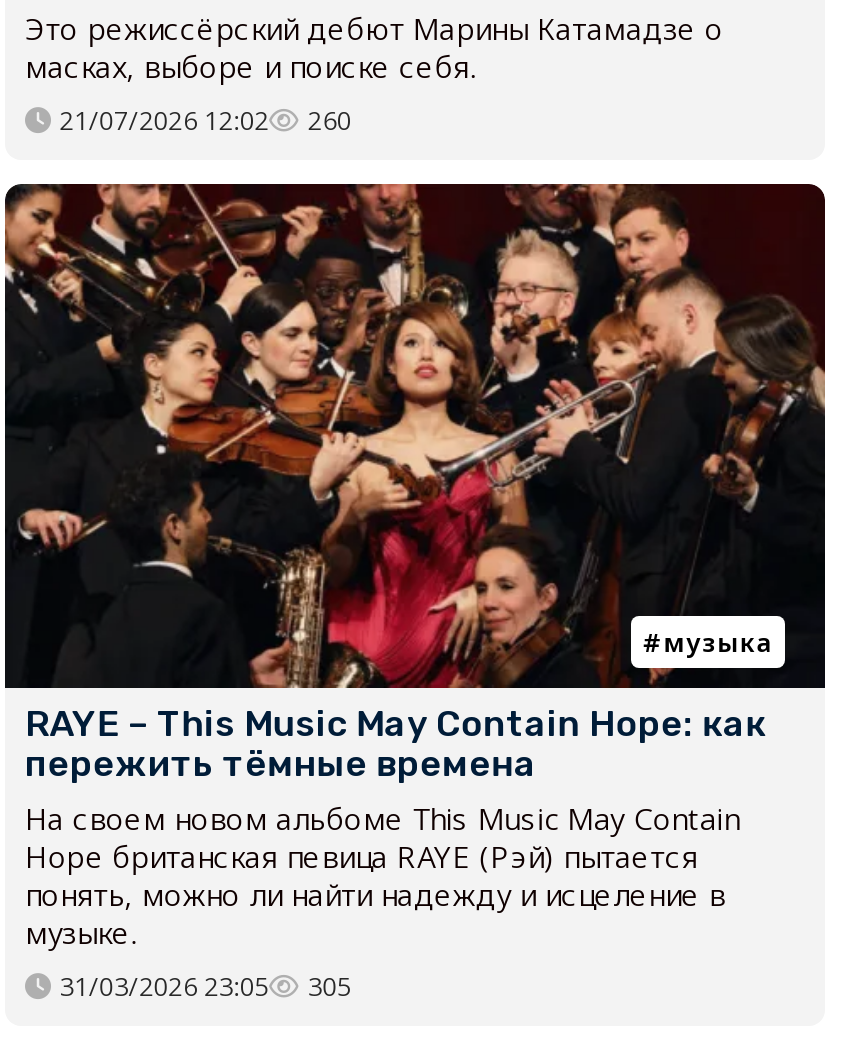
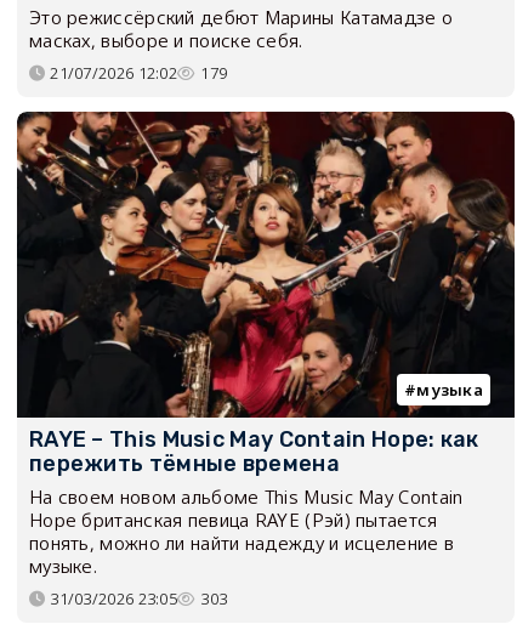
- 21/07/2026 12:02 260
+ 21/07/2026 12:02 179

- 31/03/2026 23:05 305
+ 31/03/2026 23:05 303
